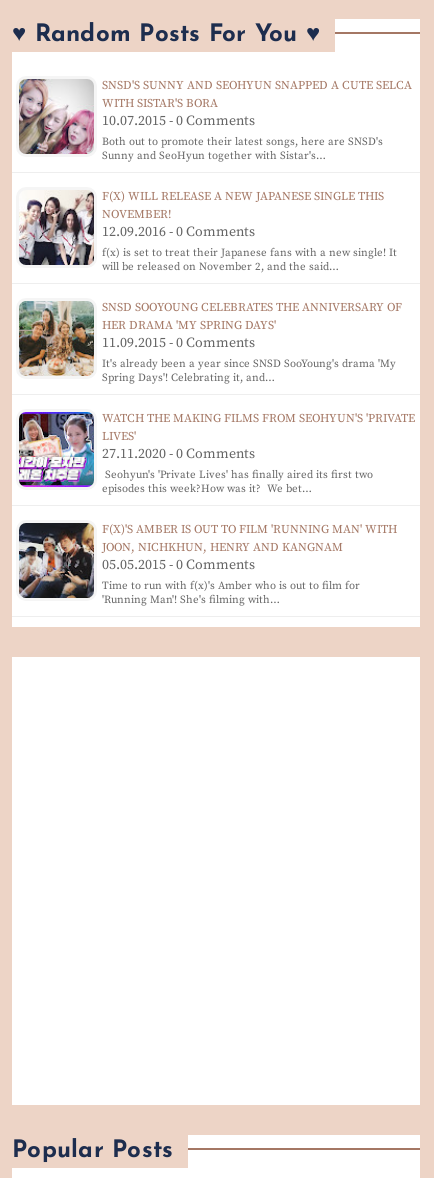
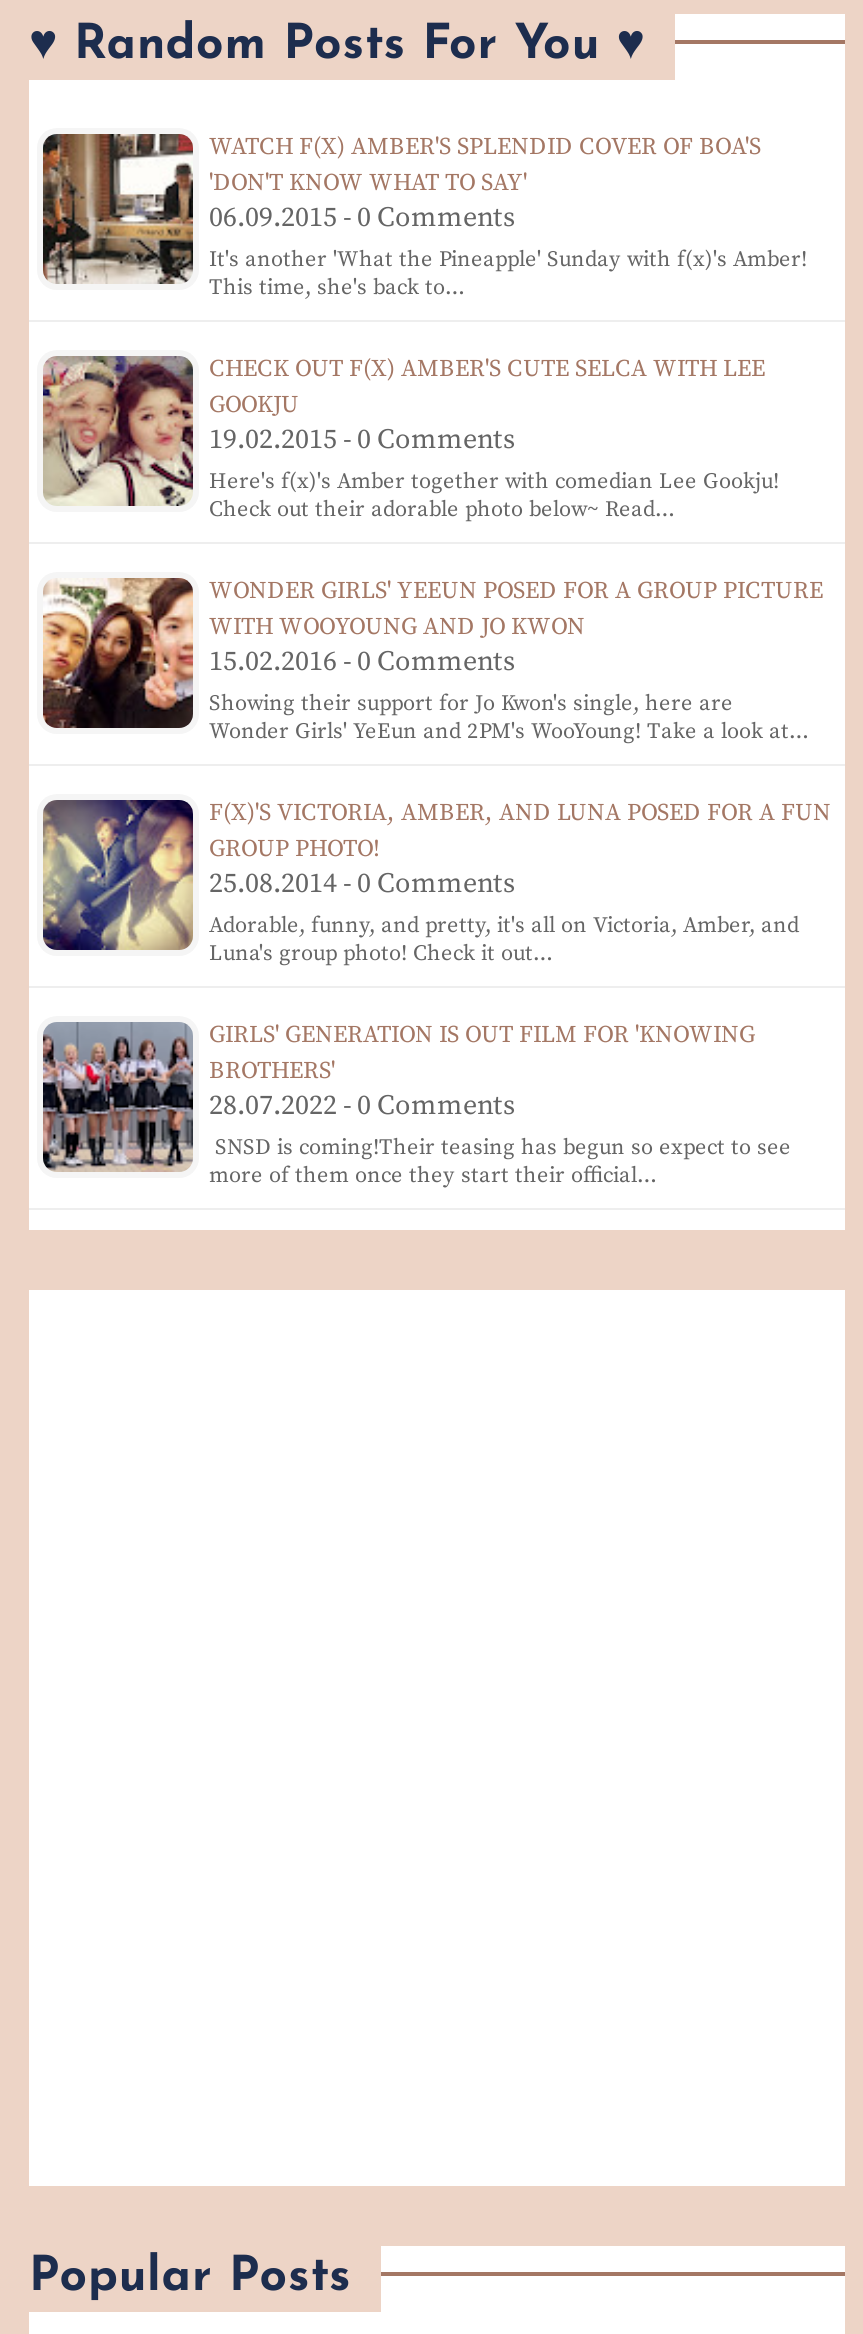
- [image]
- SNSD'S SUNNY AND SEOHYUN SNAPPED A CUTE SELCA
- WITH SISTAR'S BORA
- 10.07.2015 - 0 Comments
- Both out to promote their latest songs, here are SNSD's
- Sunny and SeoHyun together with Sistar's…
+ [image]
+ WATCH F(X) AMBER'S SPLENDID COVER OF BOA'S
+ 'DON'T KNOW WHAT TO SAY'
+ 06.09.2015 - 0 Comments
+ It's another 'What the Pineapple' Sunday with f(x)'s Amber!
+ This time, she's back to…

- [image]
- F(X) WILL RELEASE A NEW JAPANESE SINGLE THIS
- NOVEMBER!
- 12.09.2016 - 0 Comments
- f(x) is set to treat their Japanese fans with a new single! It
- will be released on November 2, and the said…
+ [image]
+ CHECK OUT F(X) AMBER'S CUTE SELCA WITH LEE
+ GOOKJU
+ 19.02.2015 - 0 Comments
+ Here's f(x)'s Amber together with comedian Lee Gookju!
+ Check out their adorable photo below~ Read…

- [image]
- SNSD SOOYOUNG CELEBRATES THE ANNIVERSARY OF
- HER DRAMA 'MY SPRING DAYS'
- 11.09.2015 - 0 Comments
- It's already been a year since SNSD SooYoung's drama 'My
- Spring Days'! Celebrating it, and…
+ [image]
+ WONDER GIRLS' YEEUN POSED FOR A GROUP PICTURE
+ WITH WOOYOUNG AND JO KWON
+ 15.02.2016 - 0 Comments
+ Showing their support for Jo Kwon's single, here are
+ Wonder Girls' YeEun and 2PM's WooYoung! Take a look at…

- [image]
- WATCH THE MAKING FILMS FROM SEOHYUN'S 'PRIVATE
- LIVES'
- 27.11.2020 - 0 Comments
- Seohyun's 'Private Lives' has finally aired its first two
- episodes this week?How was it? We bet…
+ [image]
+ F(X)'S VICTORIA, AMBER, AND LUNA POSED FOR A FUN
+ GROUP PHOTO!
+ 25.08.2014 - 0 Comments
+ Adorable, funny, and pretty, it's all on Victoria, Amber, and
+ Luna's group photo! Check it out…

- [image]
- F(X)'S AMBER IS OUT TO FILM 'RUNNING MAN' WITH
- JOON, NICHKHUN, HENRY AND KANGNAM
- 05.05.2015 - 0 Comments
- Time to run with f(x)'s Amber who is out to film for
- 'Running Man'! She's filming with…
+ [image]
+ GIRLS' GENERATION IS OUT FILM FOR 'KNOWING
+ BROTHERS'
+ 28.07.2022 - 0 Comments
+ SNSD is coming!Their teasing has begun so expect to see
+ more of them once they start their official…
